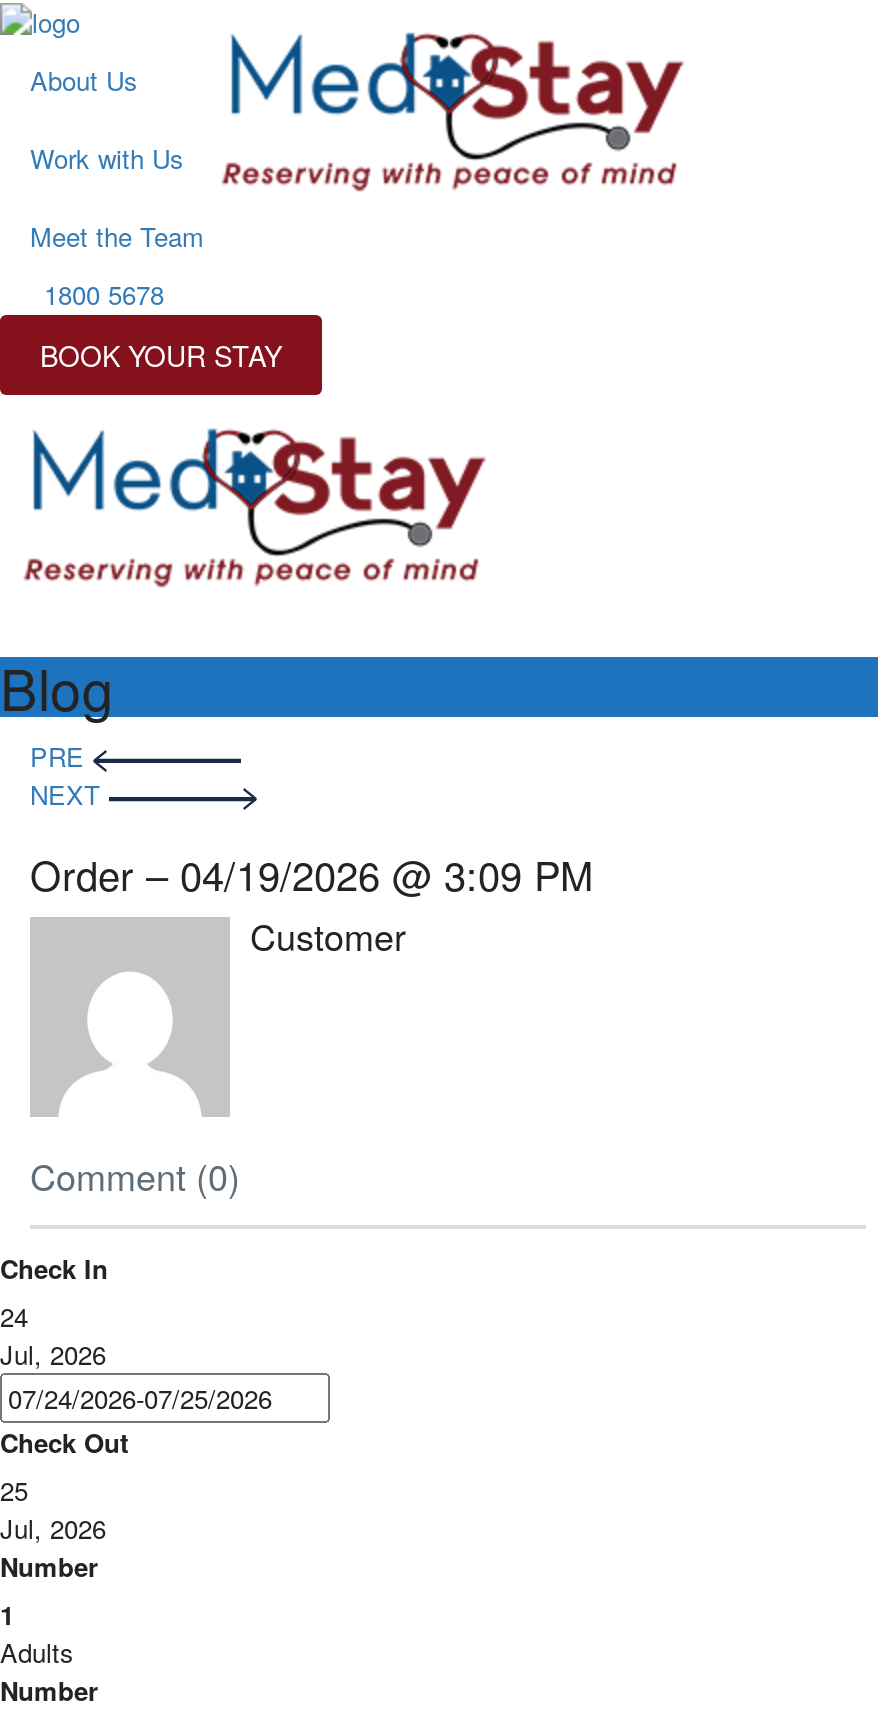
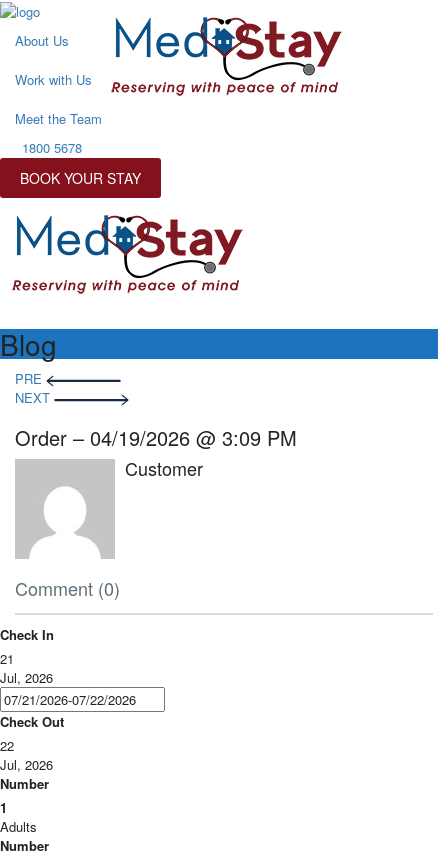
- 24
+ 21

- 25
+ 22
